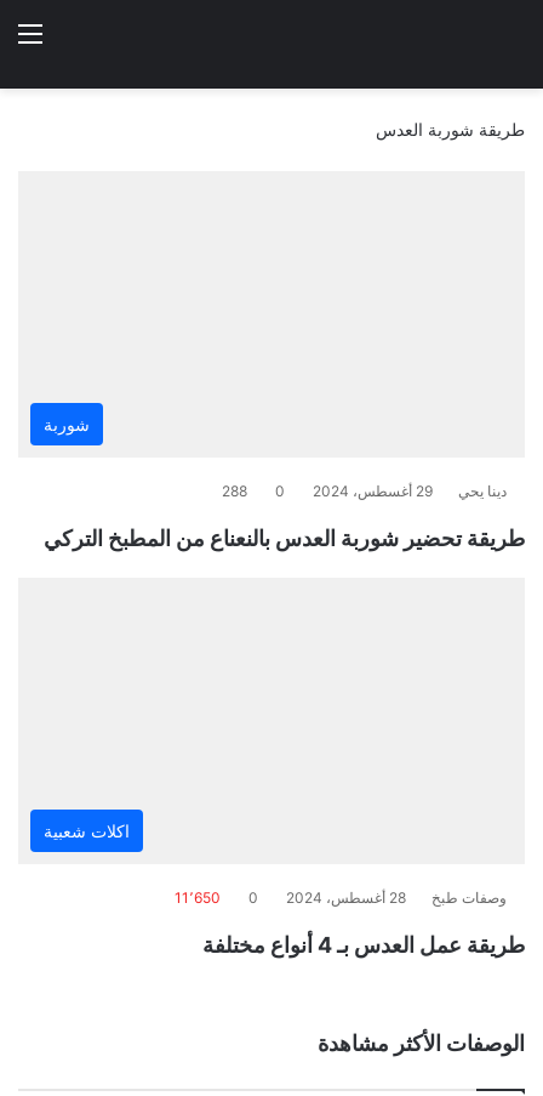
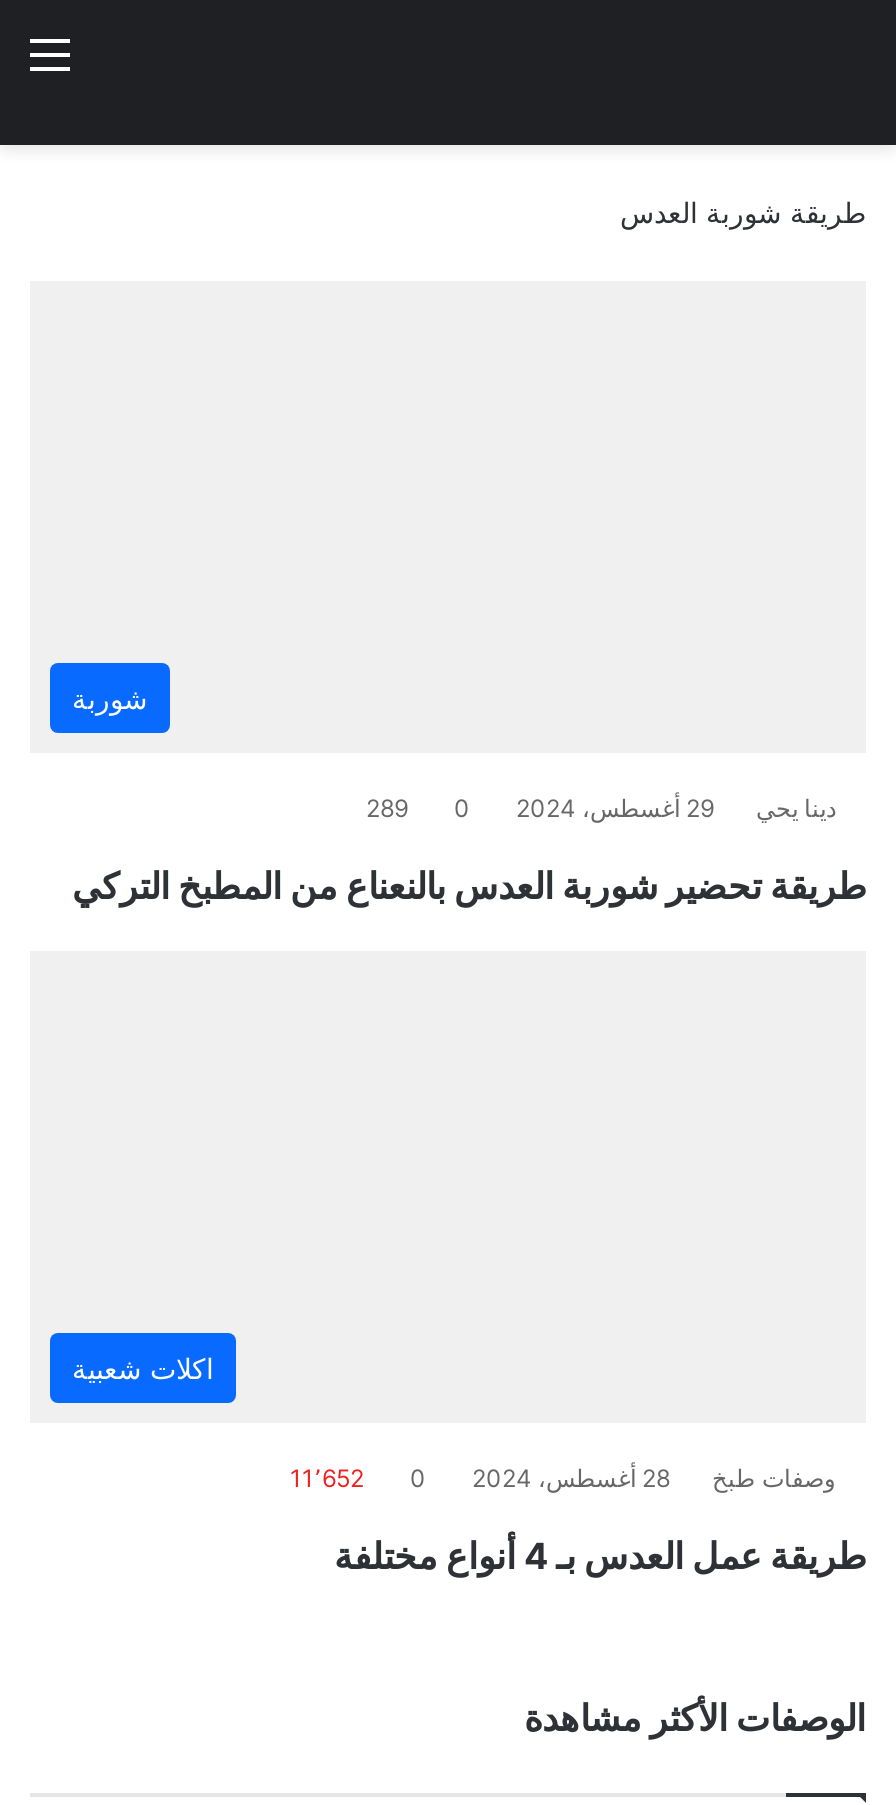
- 288 0
+ 289 0

- 11٬650 0
+ 11٬652 0
